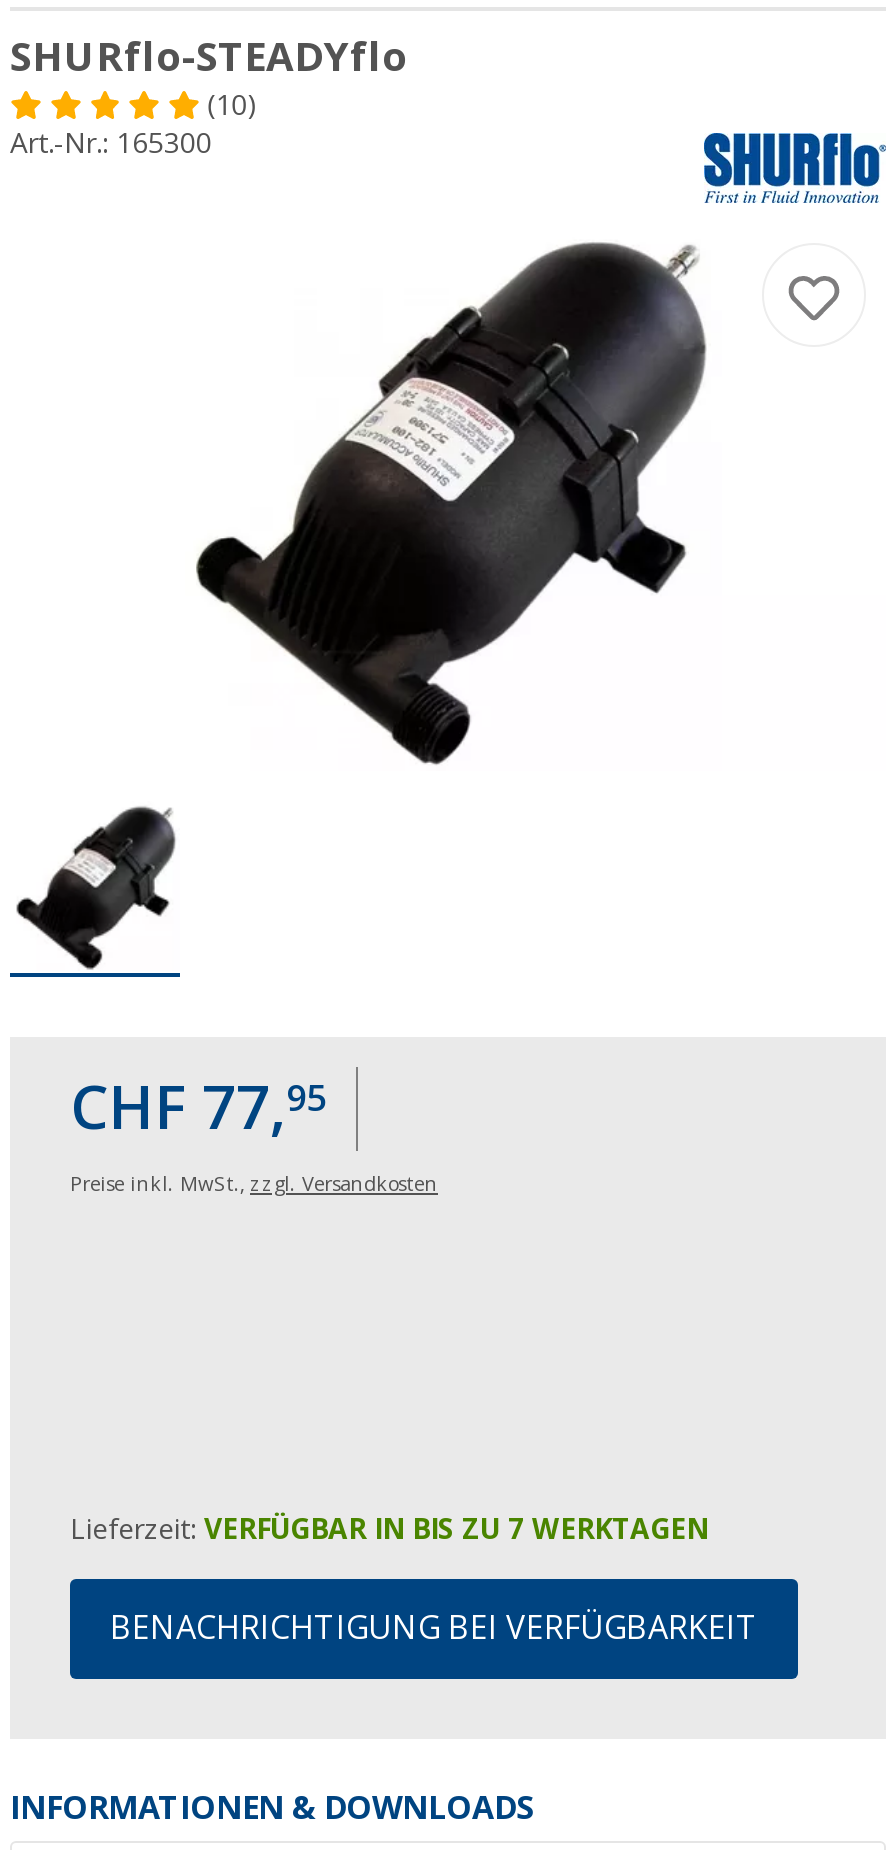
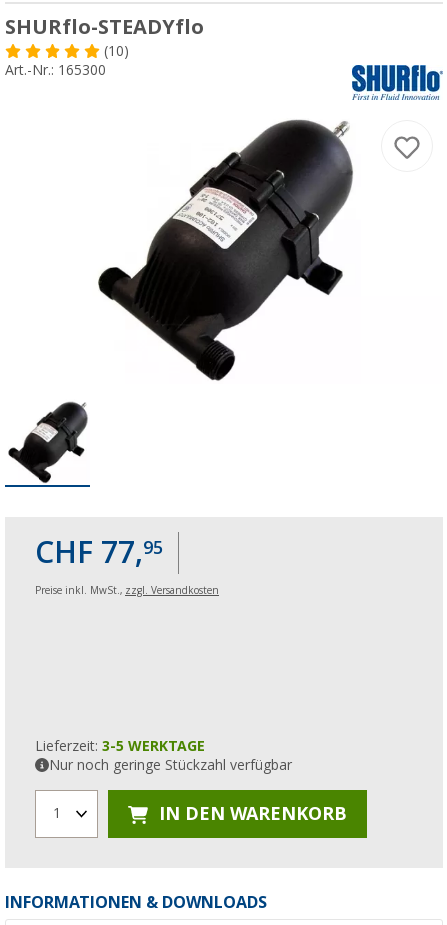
- Lieferzeit: VERFÜGBAR IN BIS ZU 7 WERKTAGEN
+ Lieferzeit: 3-5 WERKTAGE
+ Nur noch geringe Stückzahl verfügbar

- BENACHRICHTIGUNG BEI VERFÜGBARKEIT
+ 1
+ IN DEN WARENKORB
